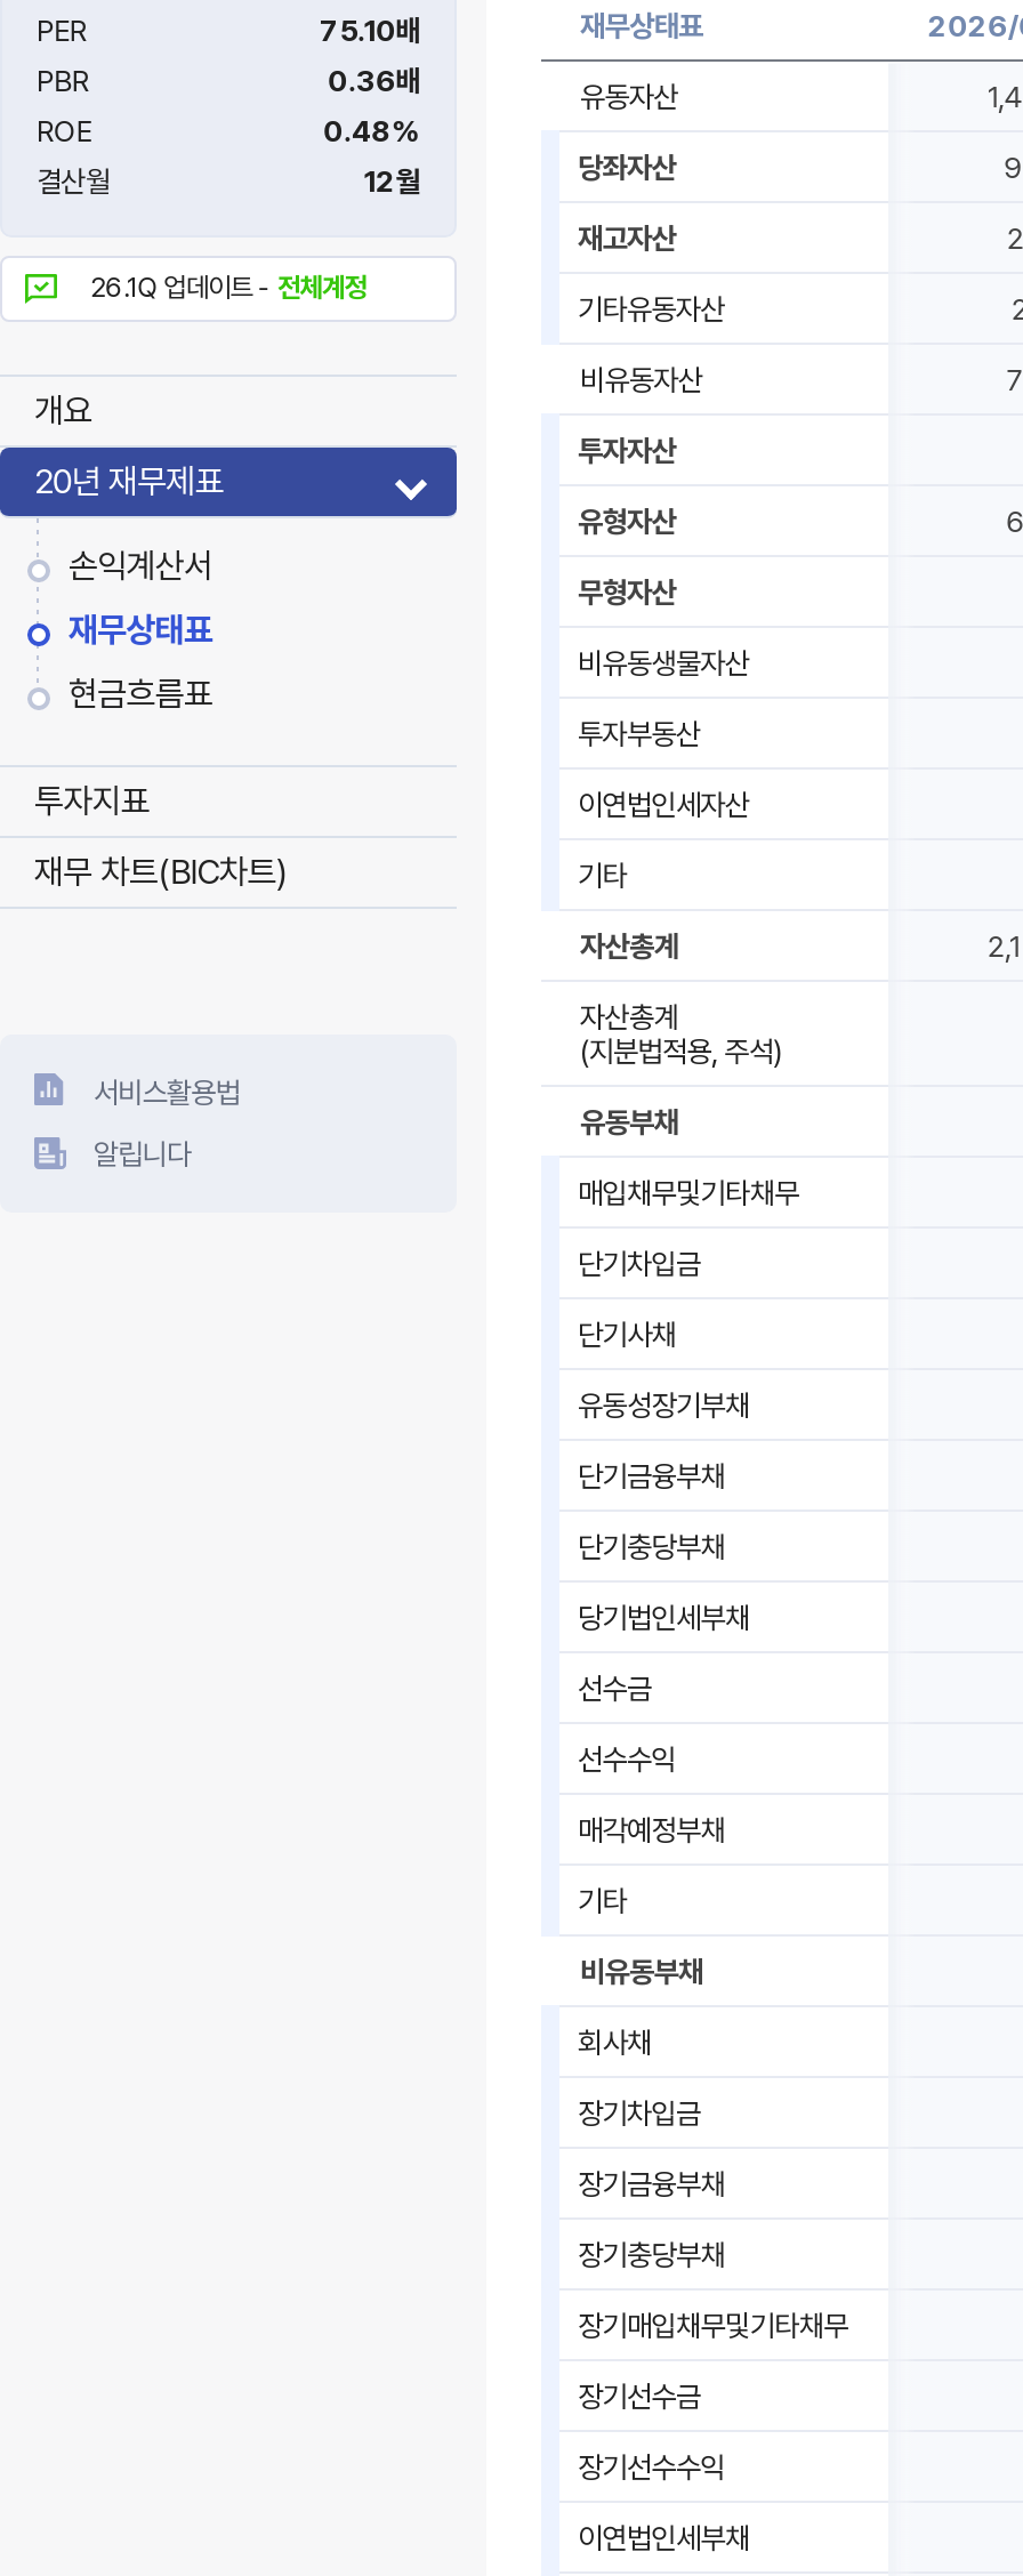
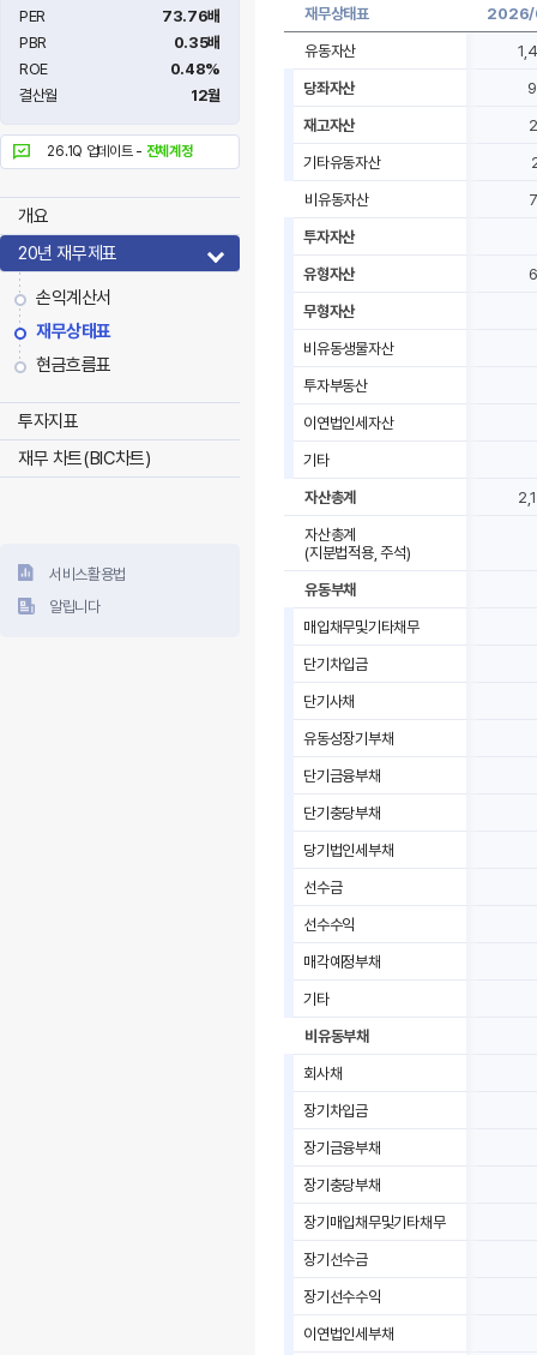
- 75.10배
+ 73.76배

- 0.36배
+ 0.35배
